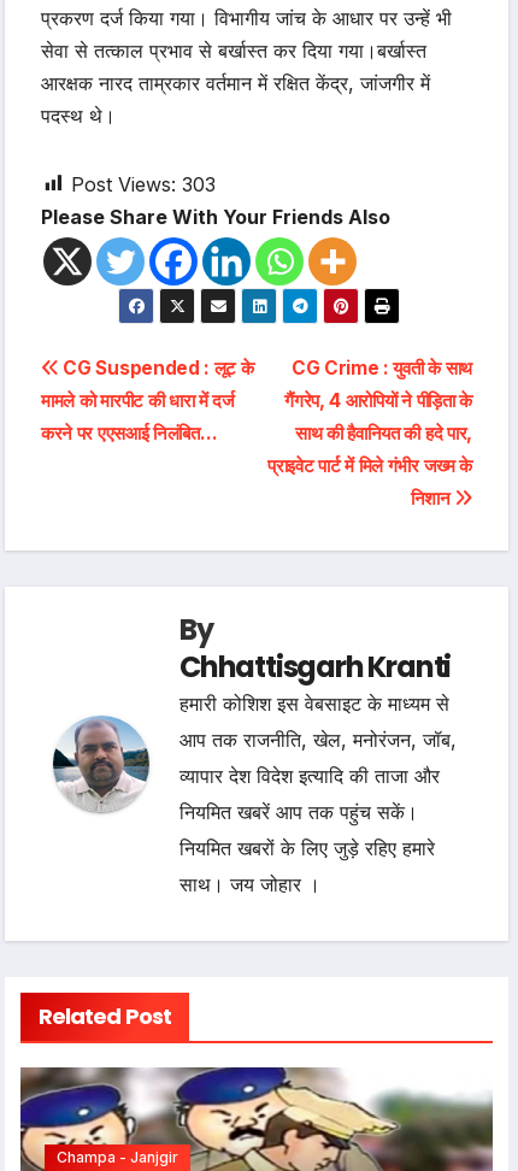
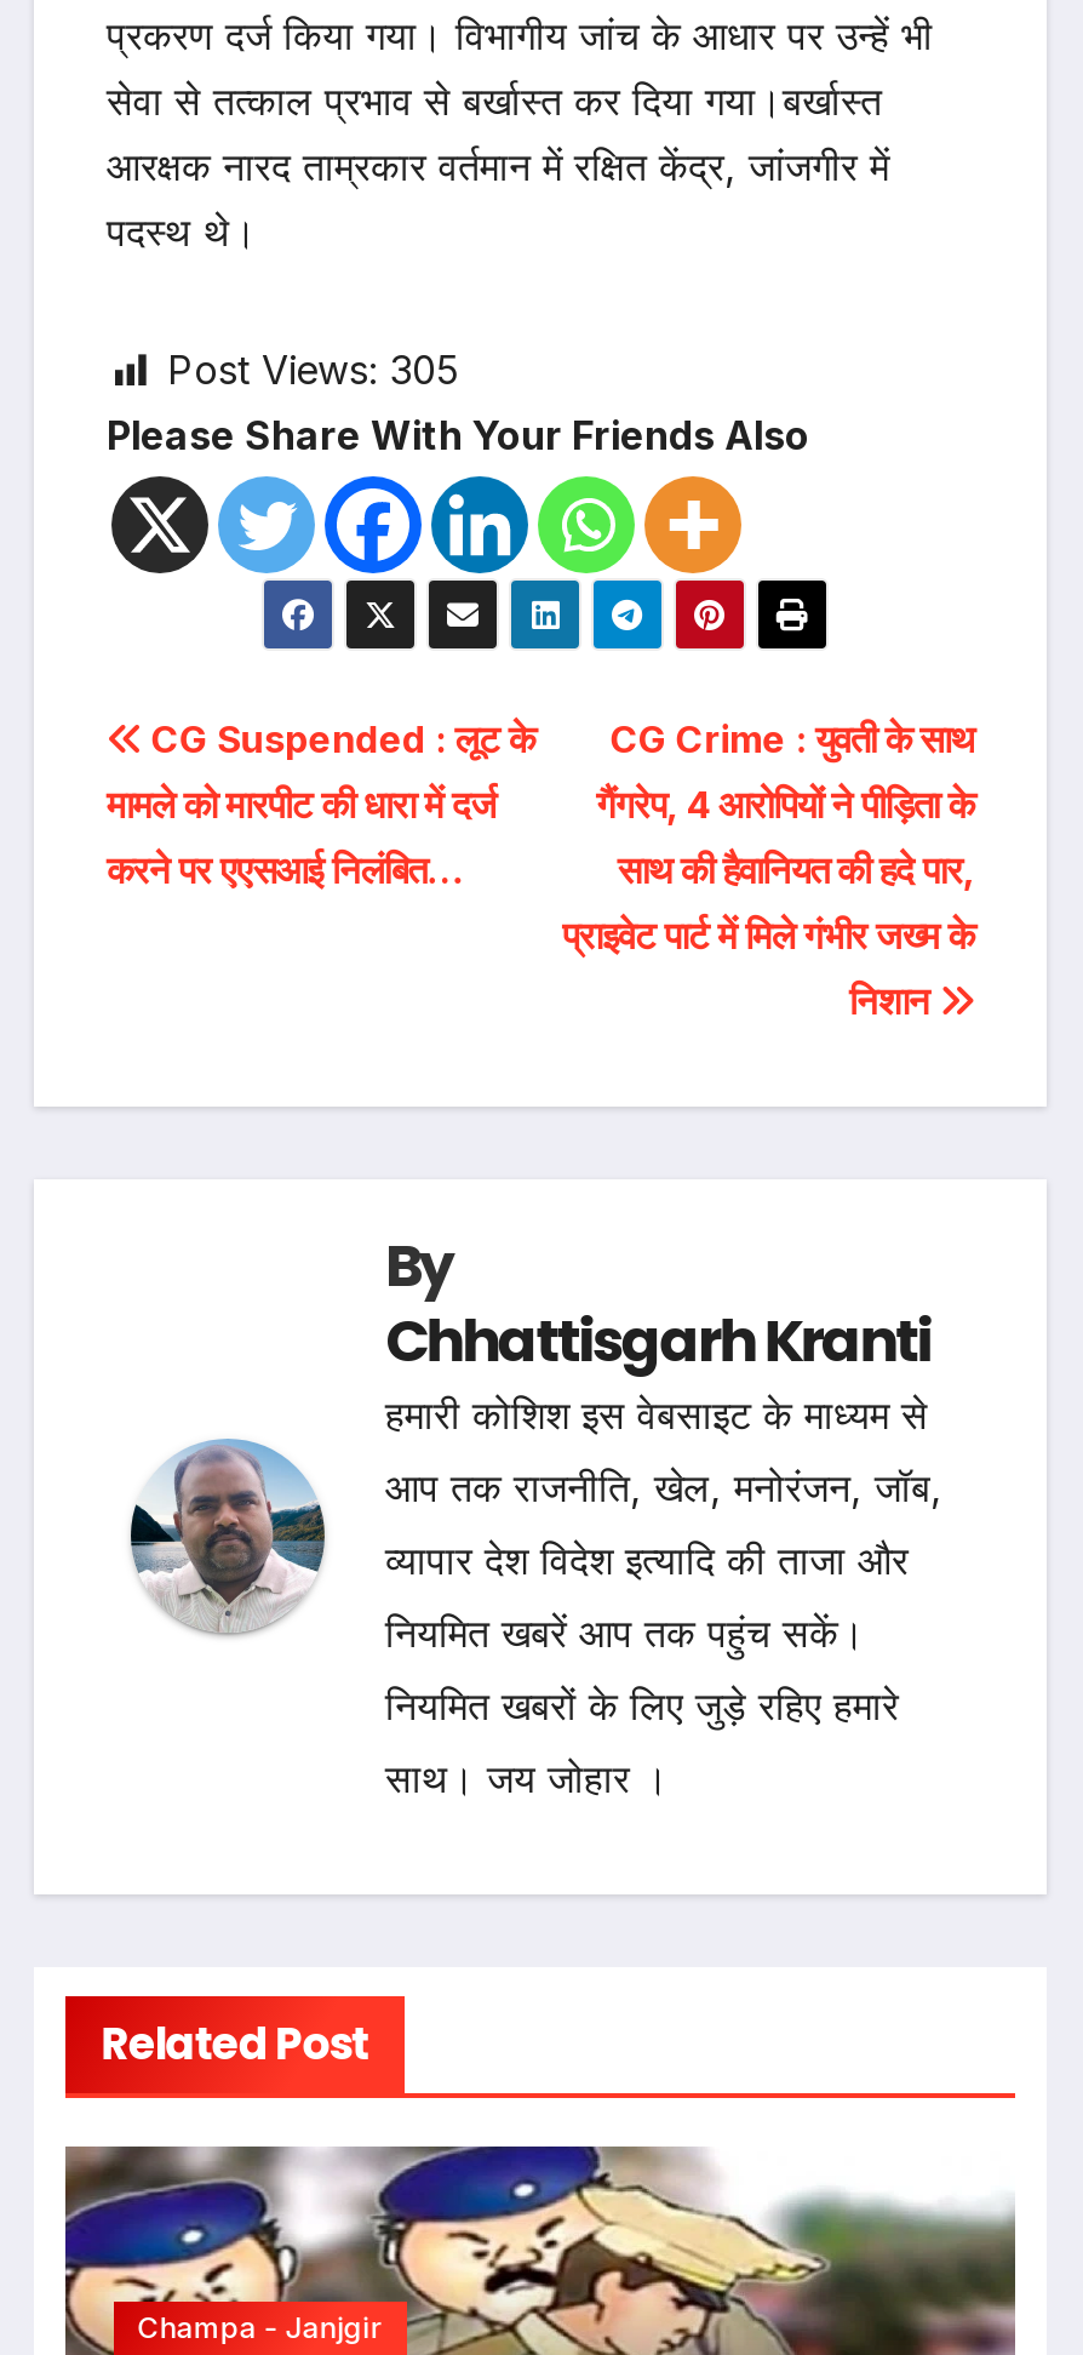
- Post Views: 303
+ Post Views: 305
